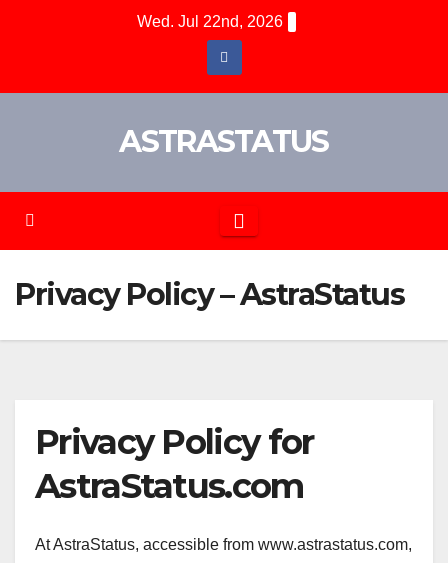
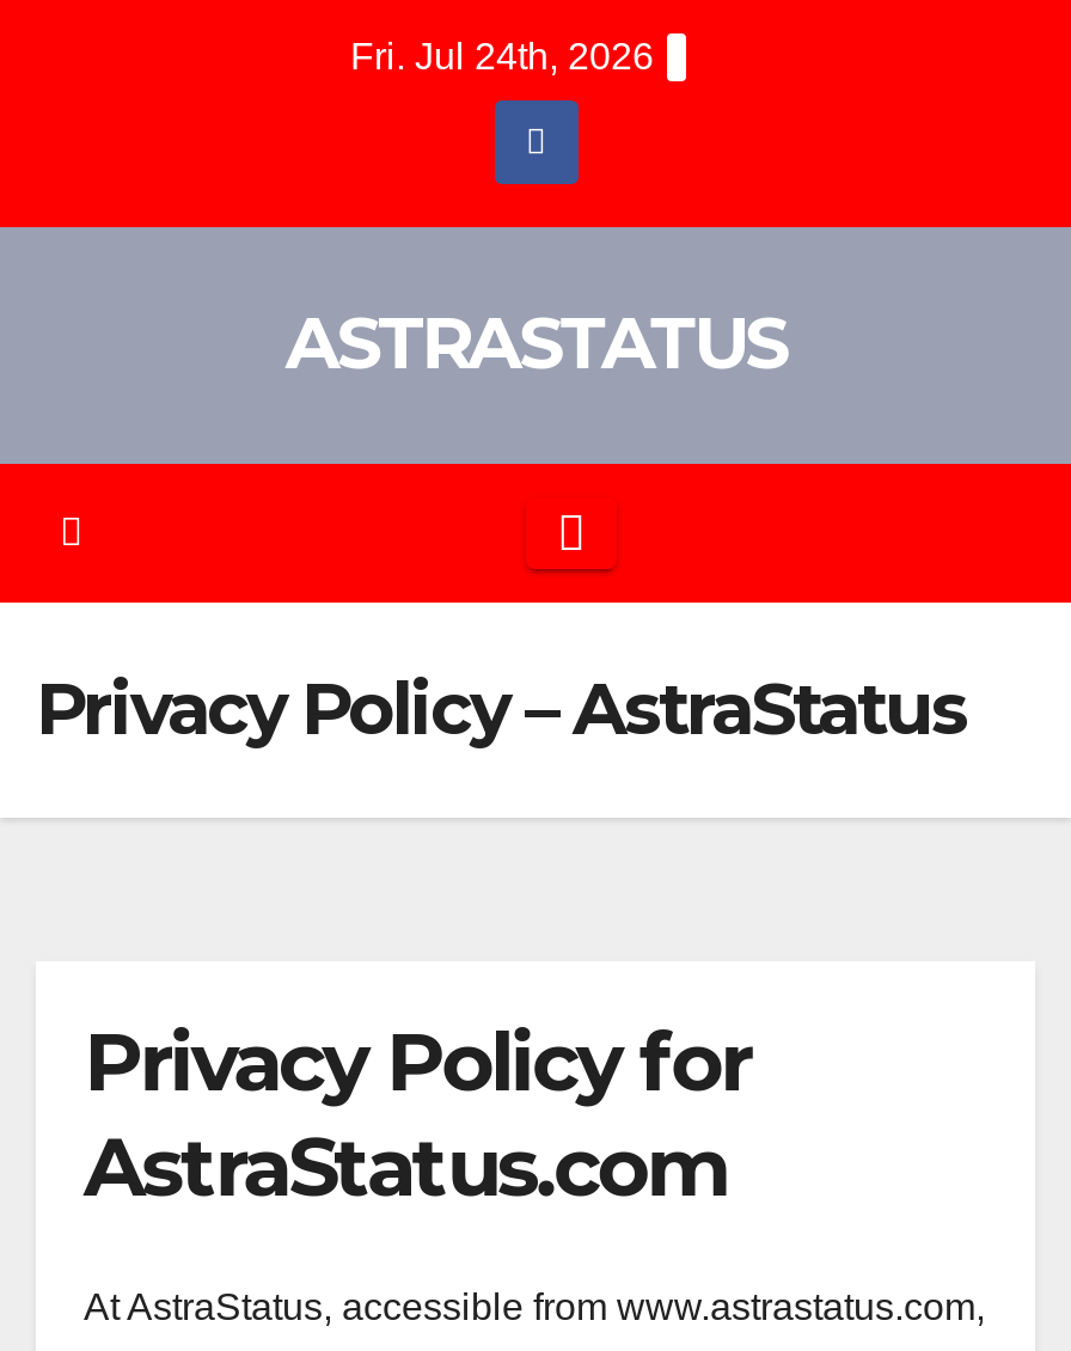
- Wed. Jul 22nd, 2026
+ Fri. Jul 24th, 2026
